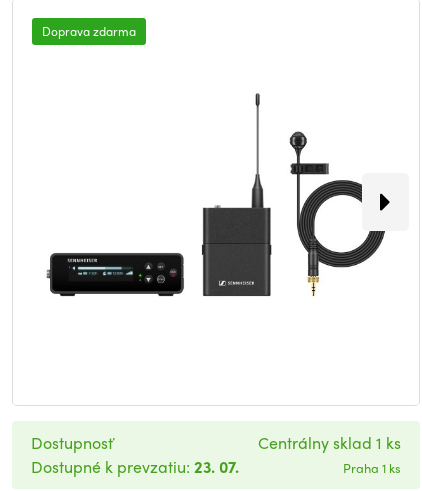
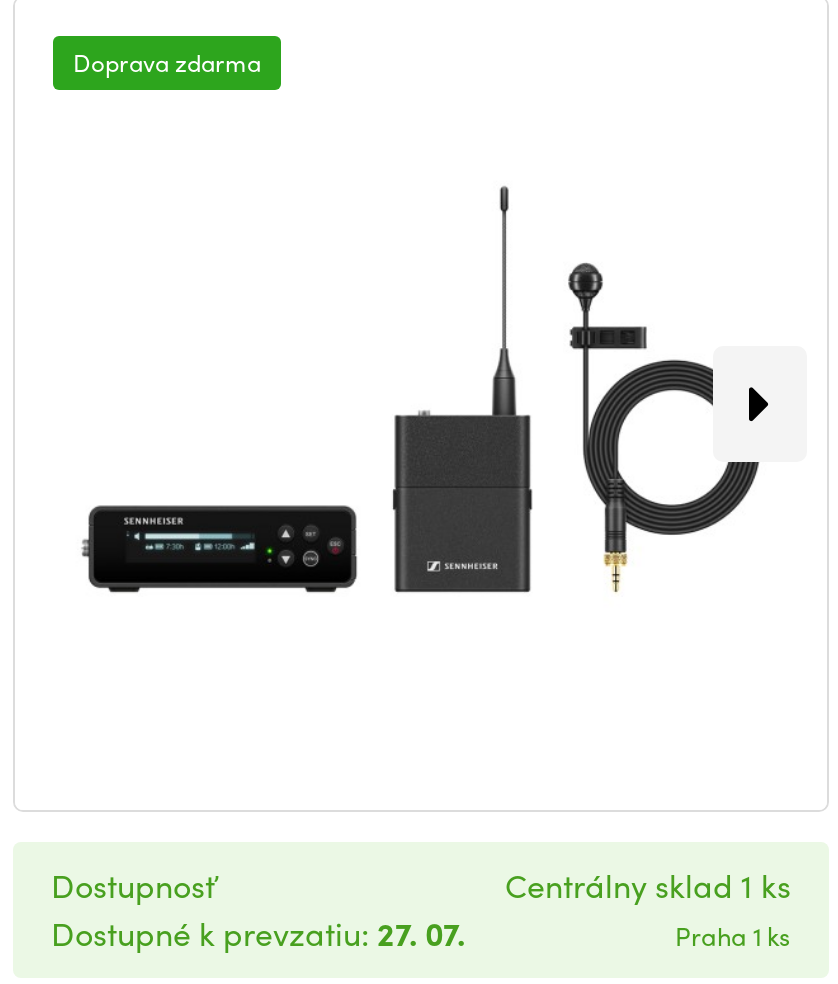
- Dostupné k prevzatiu: 23. 07.
+ Dostupné k prevzatiu: 27. 07.
